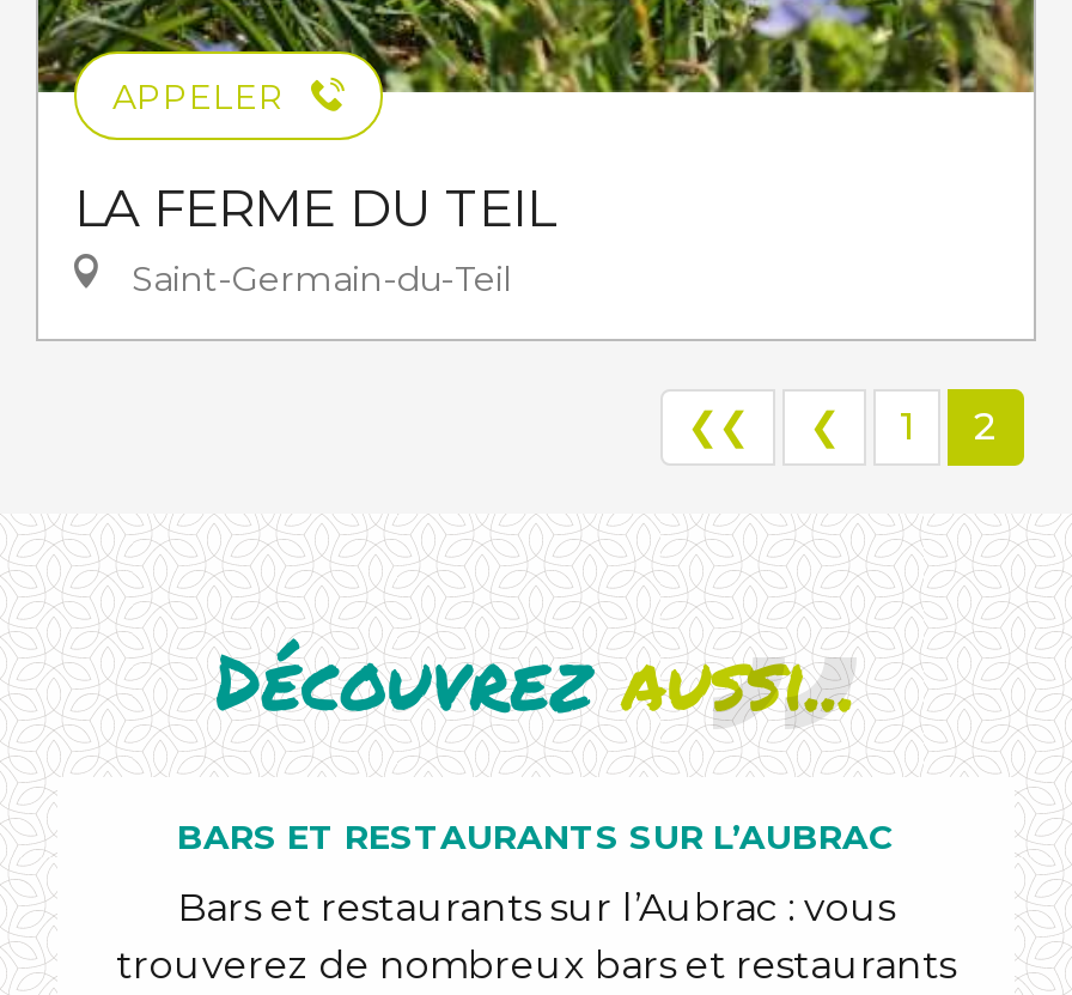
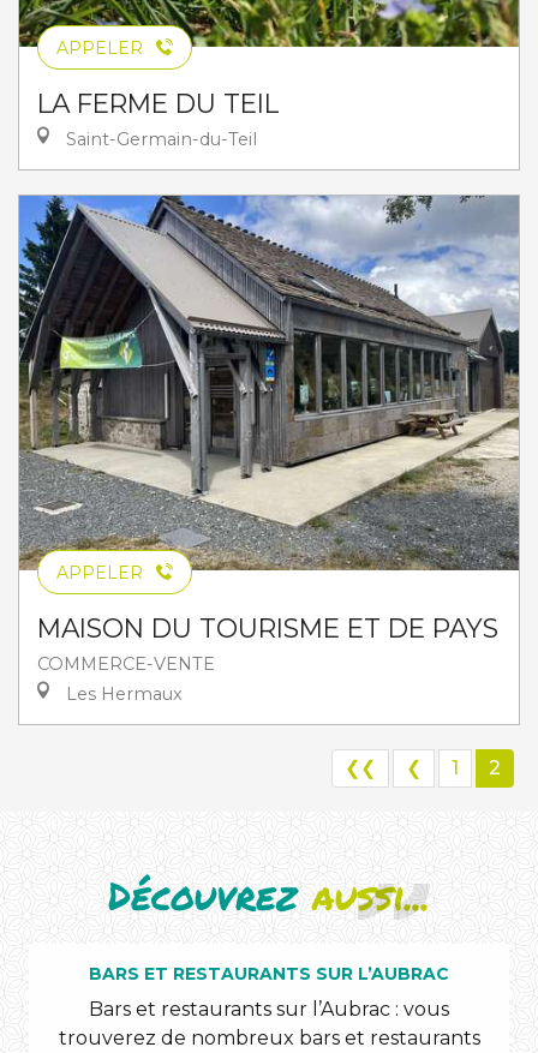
+ [image]
+ APPELER
+ MAISON DU TOURISME ET DE PAYS
+ COMMERCE-VENTE
+ Les Hermaux
